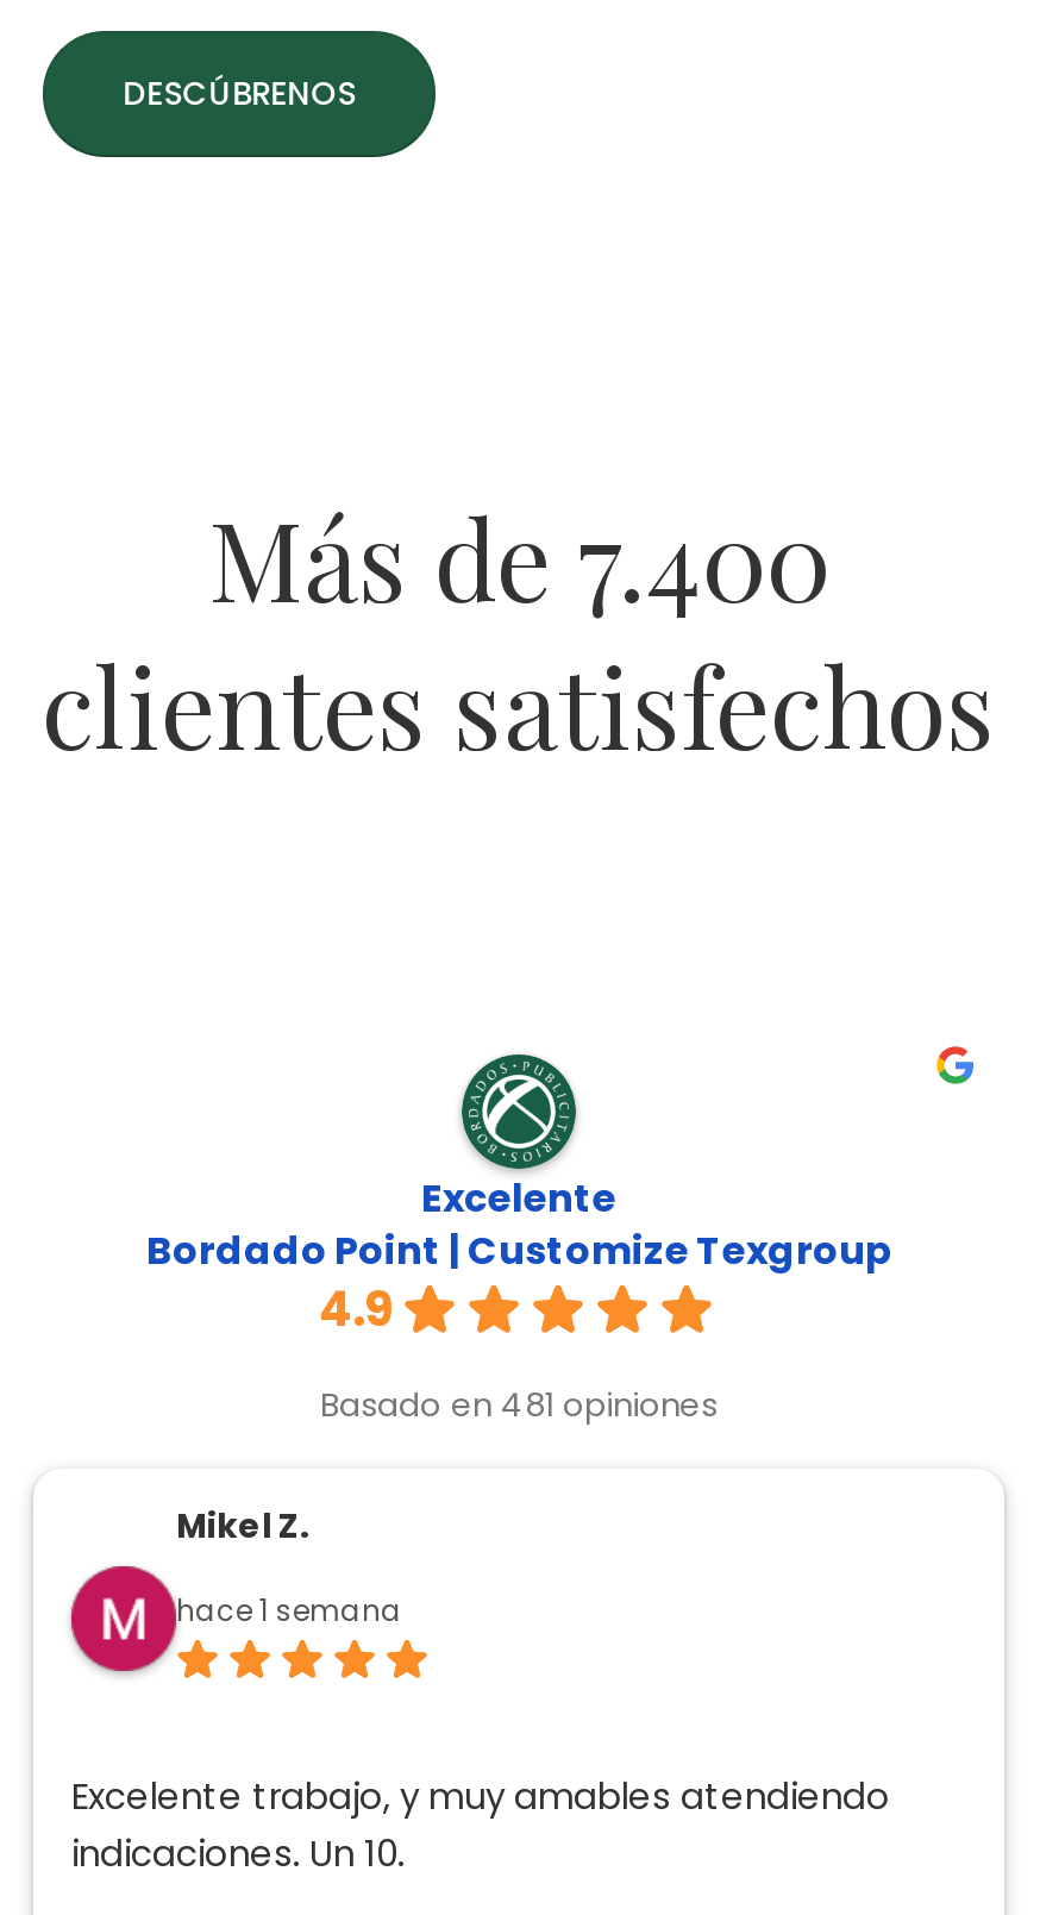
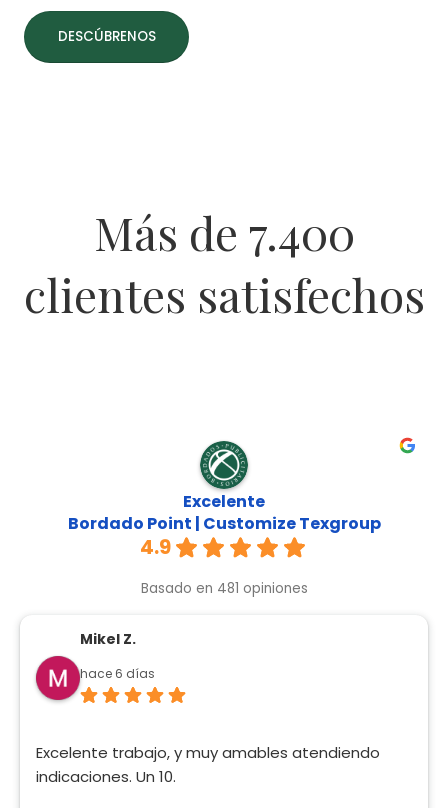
- hace 1 semana
+ hace 6 días
